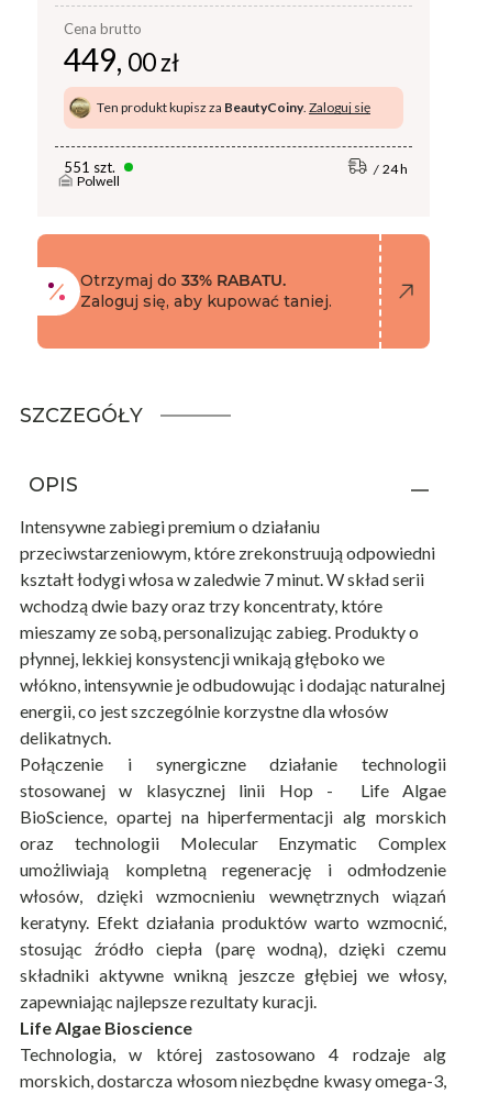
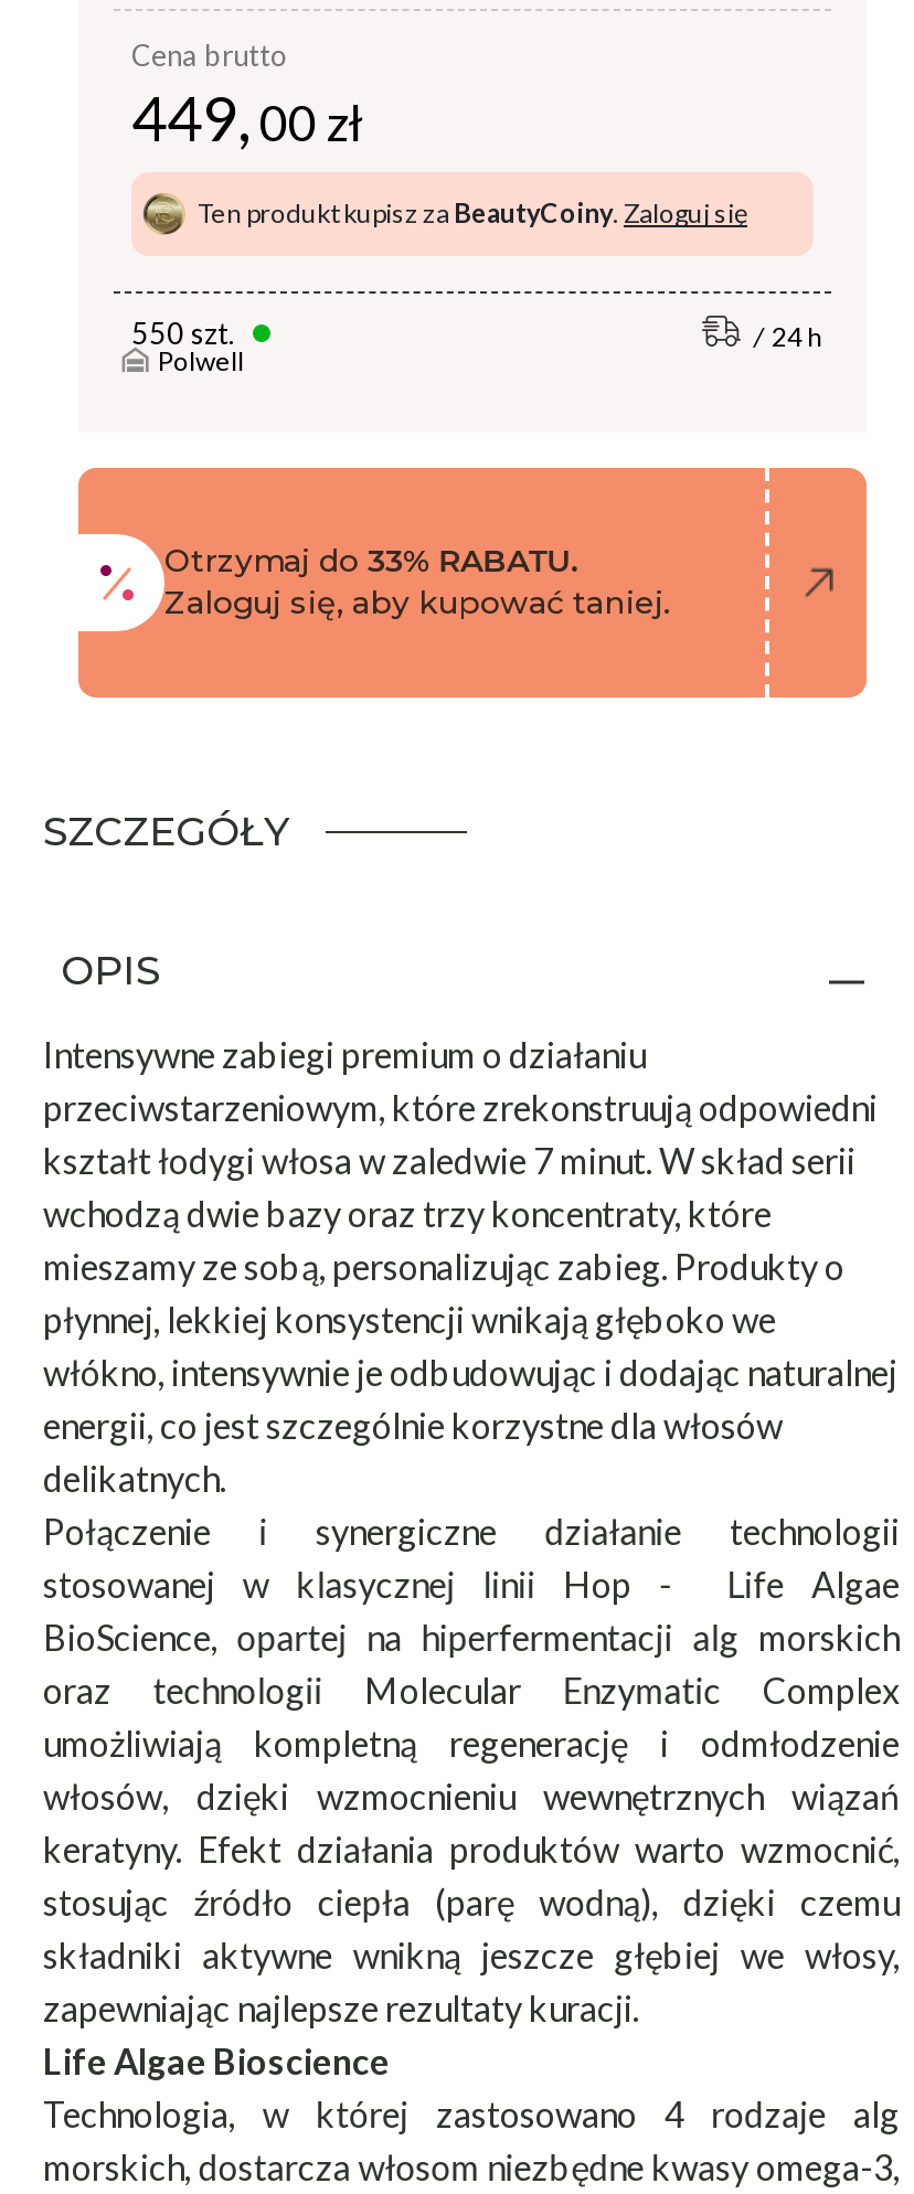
- 551 szt.
+ 550 szt.
